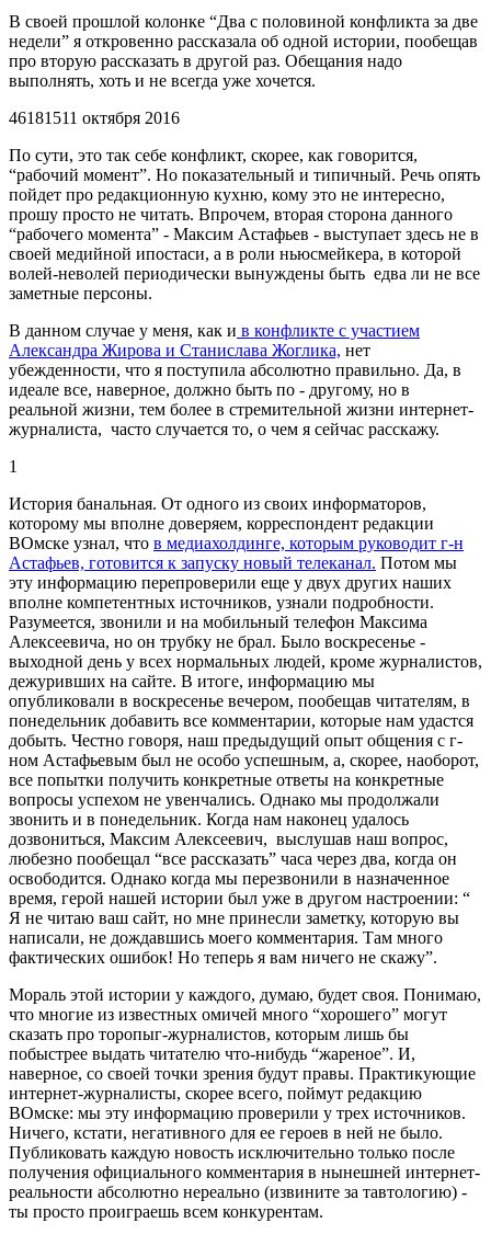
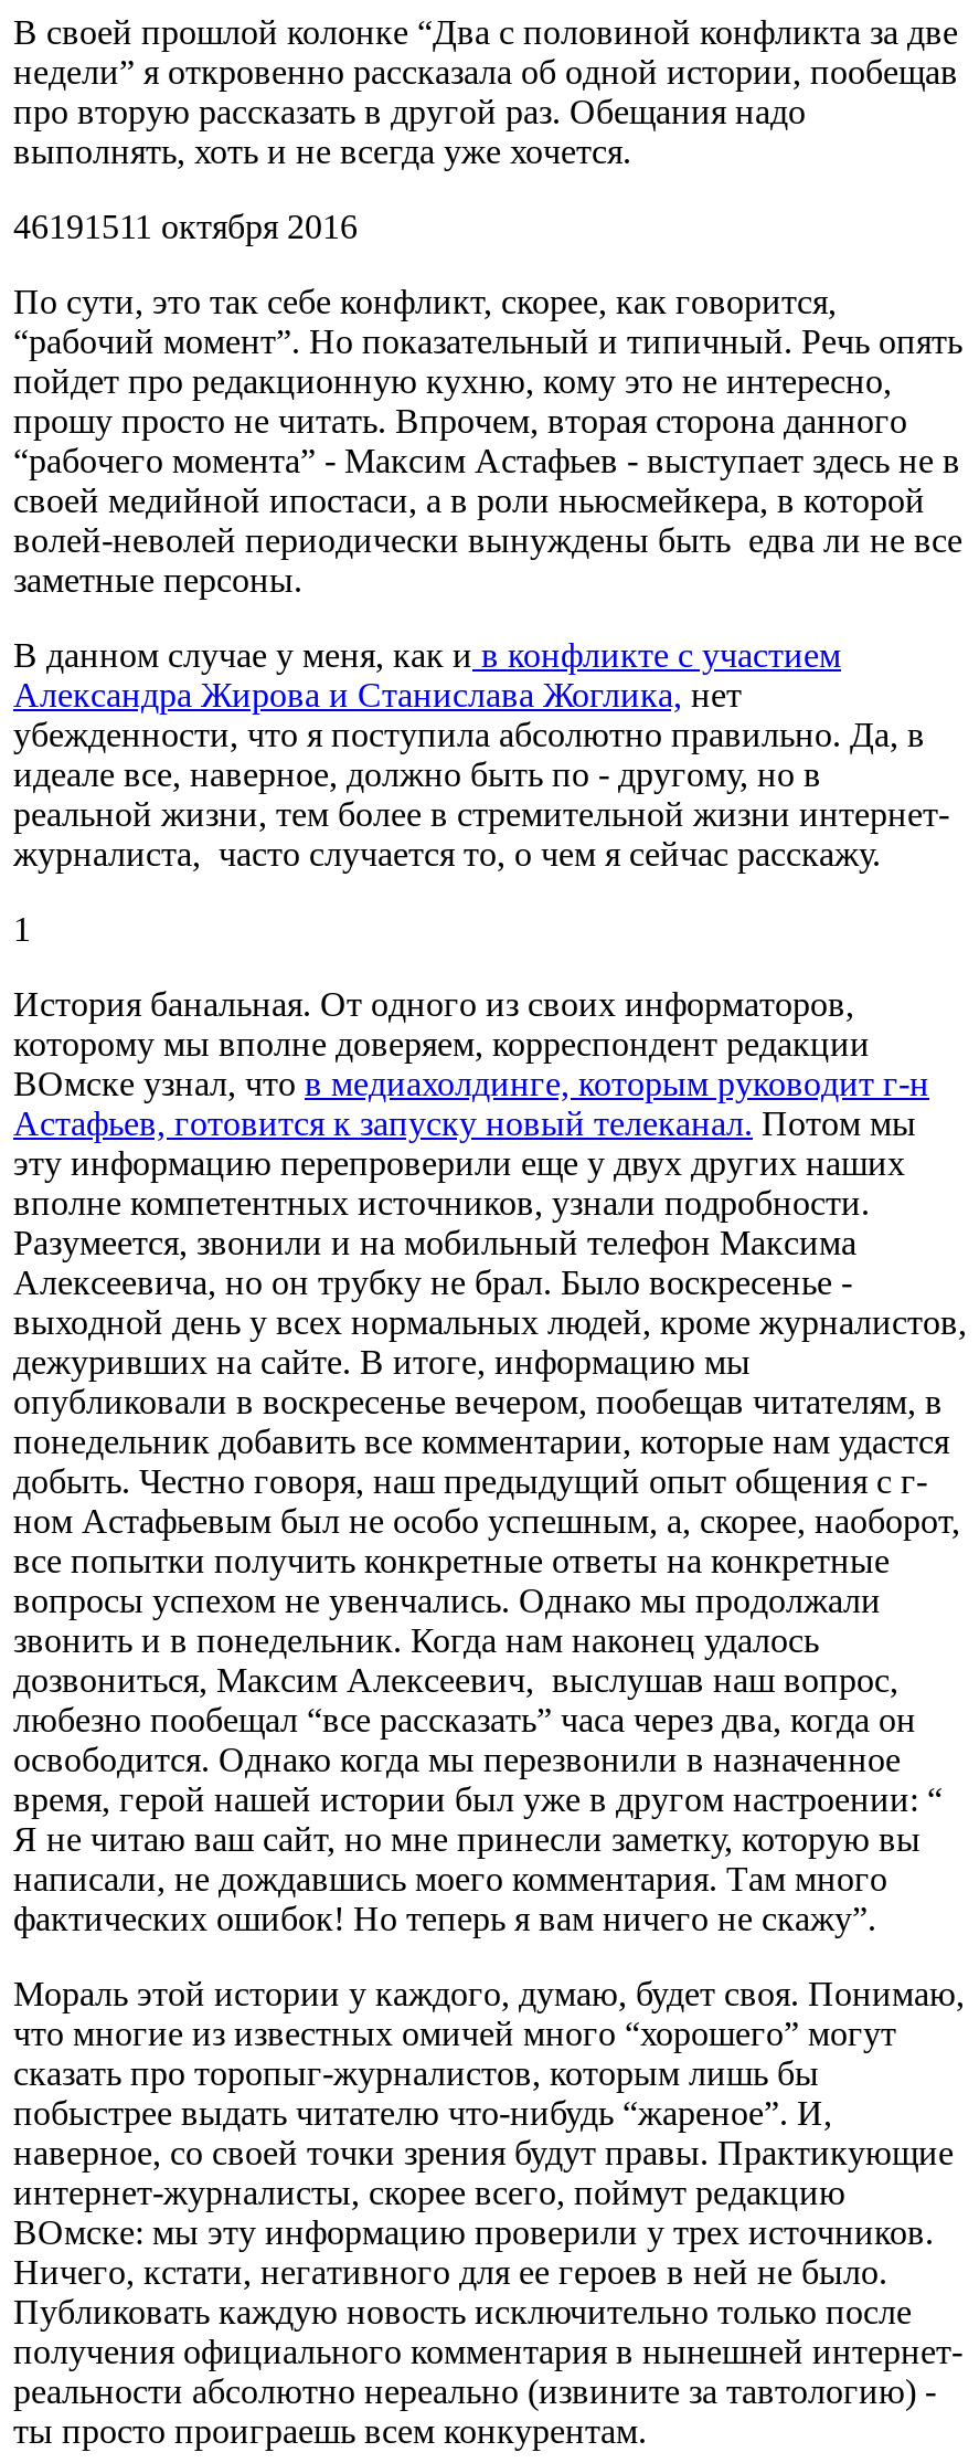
- 46181511 октября 2016
+ 46191511 октября 2016
